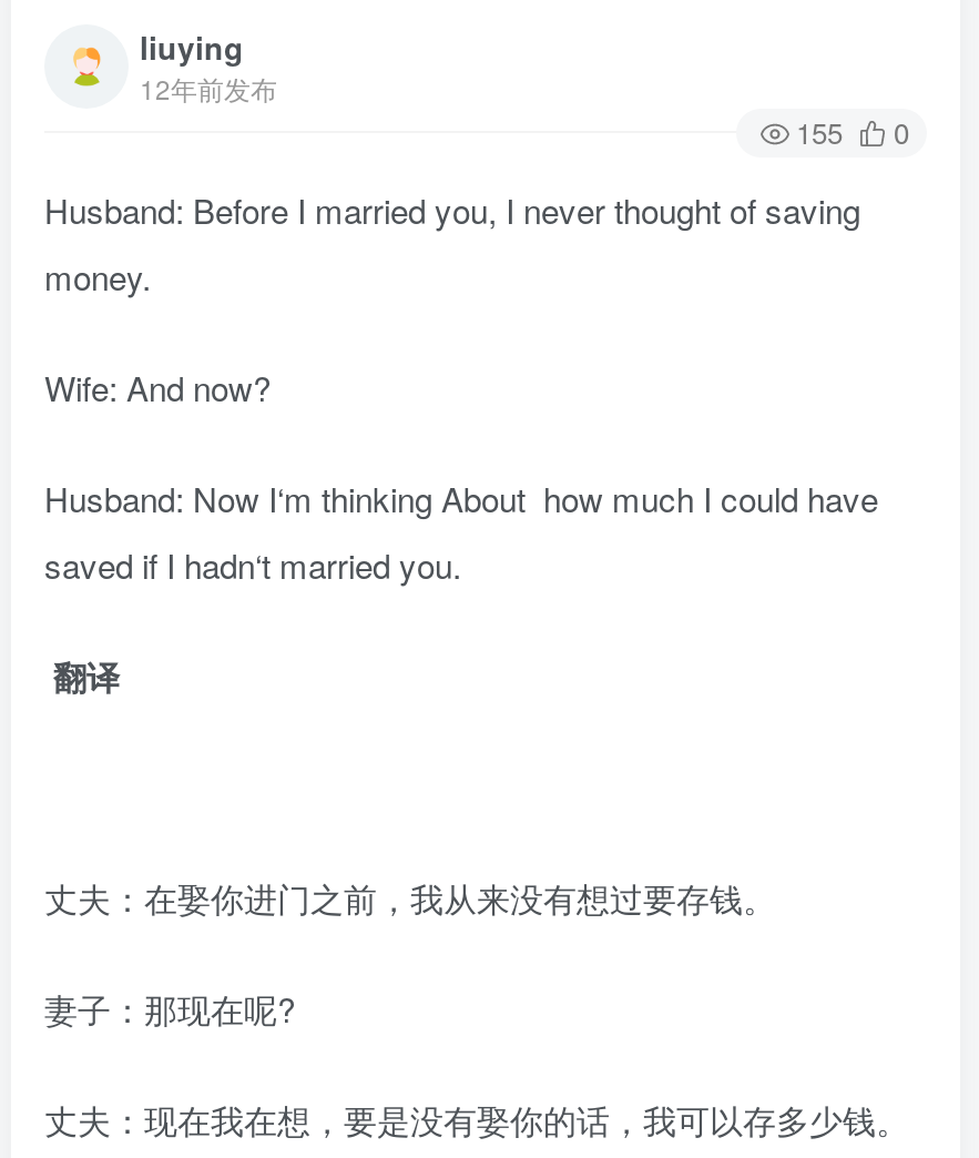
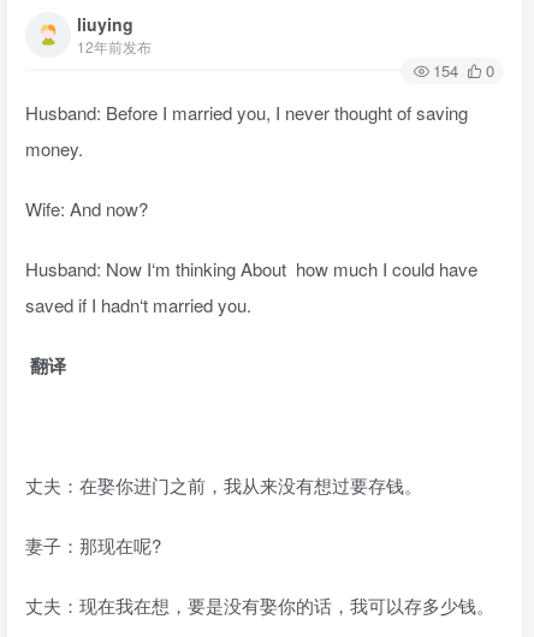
- 155 0
+ 154 0
